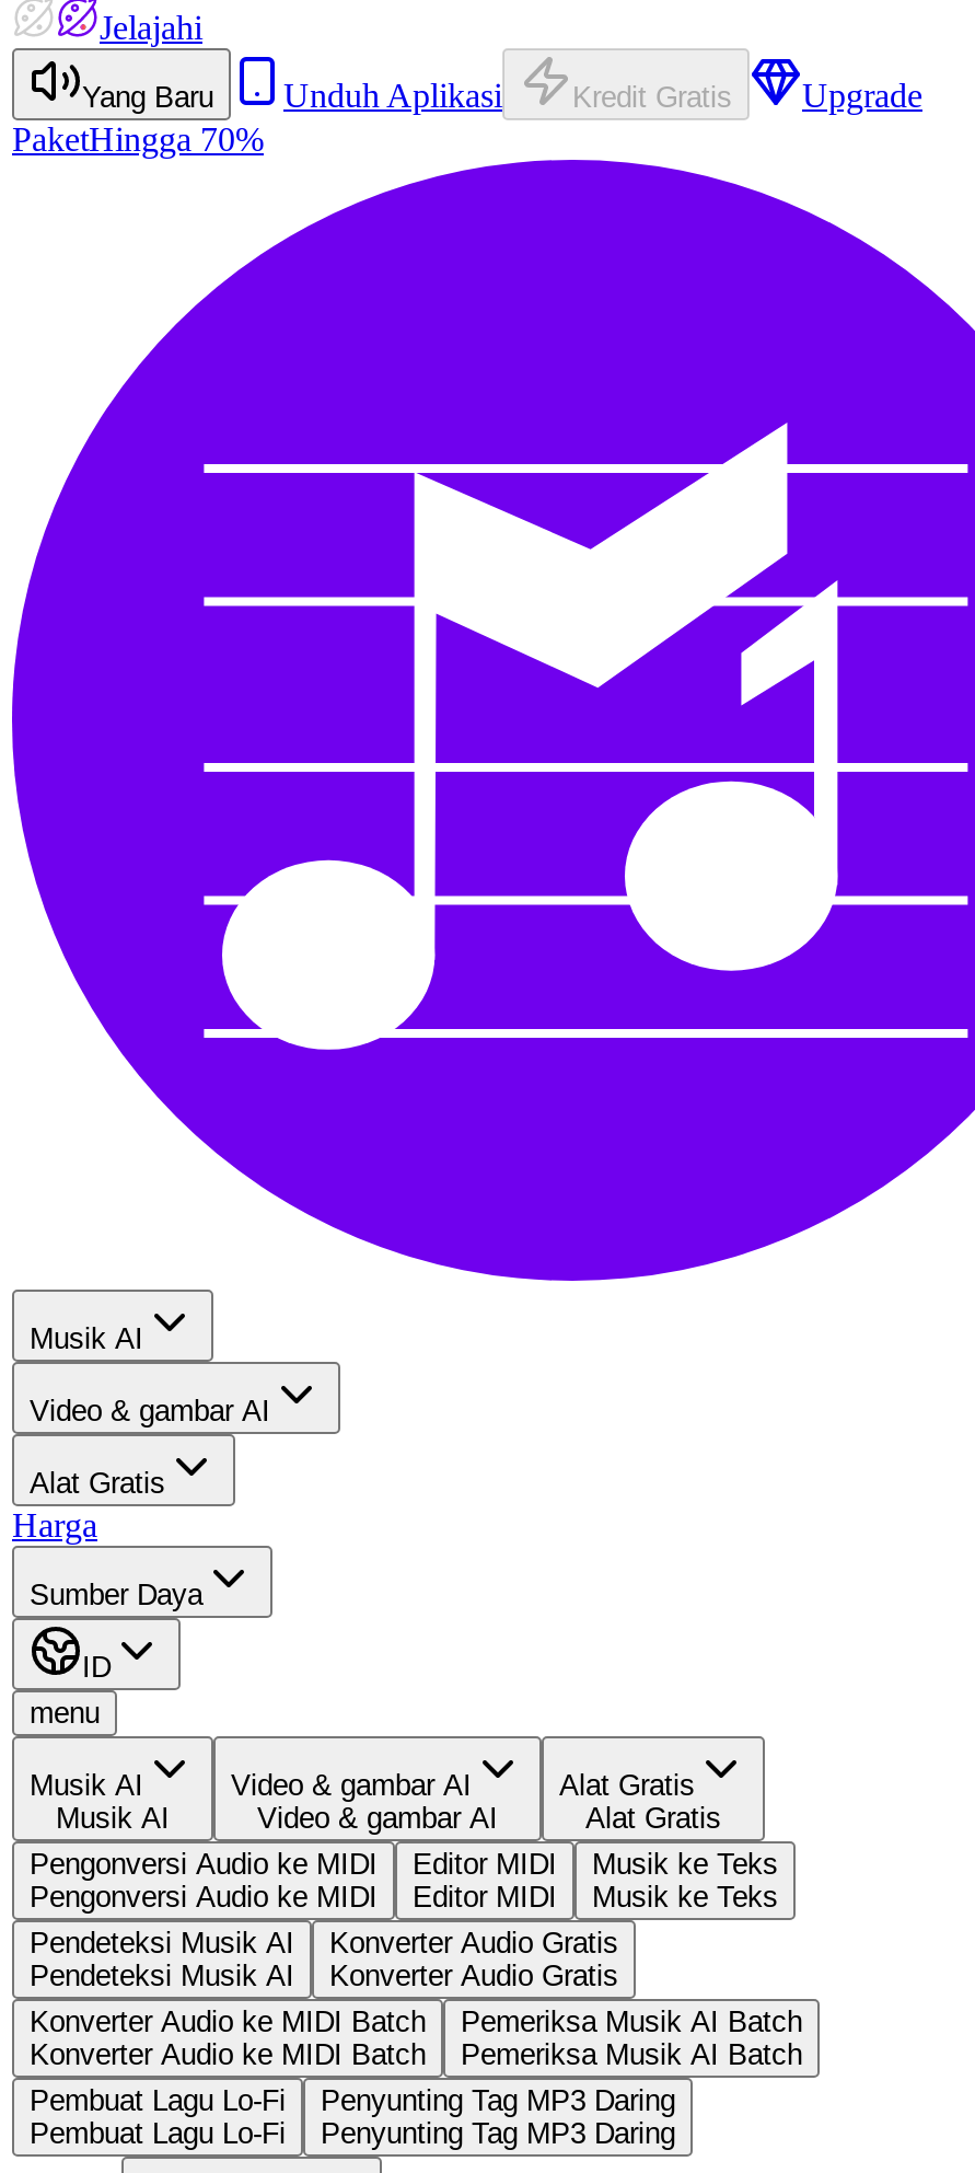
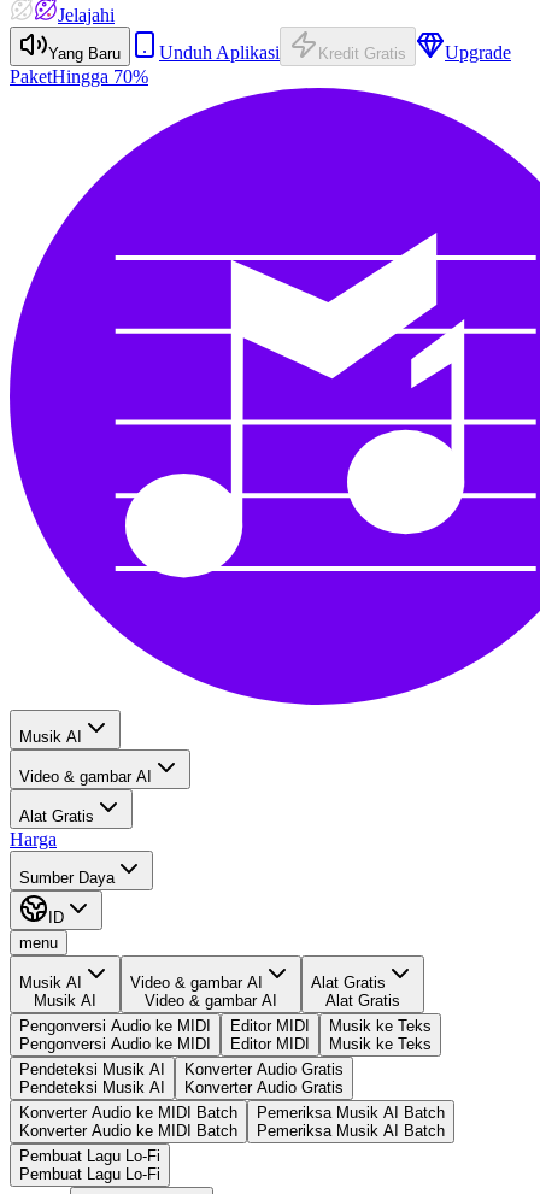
- Penyunting Tag MP3 Daring
- Penyunting Tag MP3 Daring
